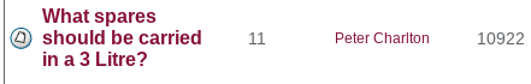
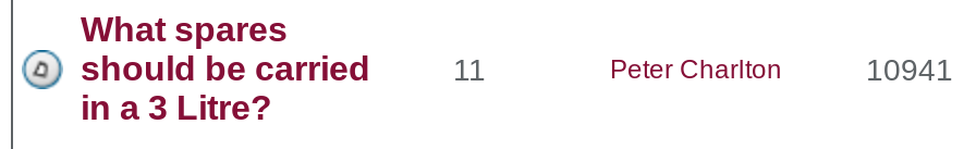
- 10922
+ 10941
